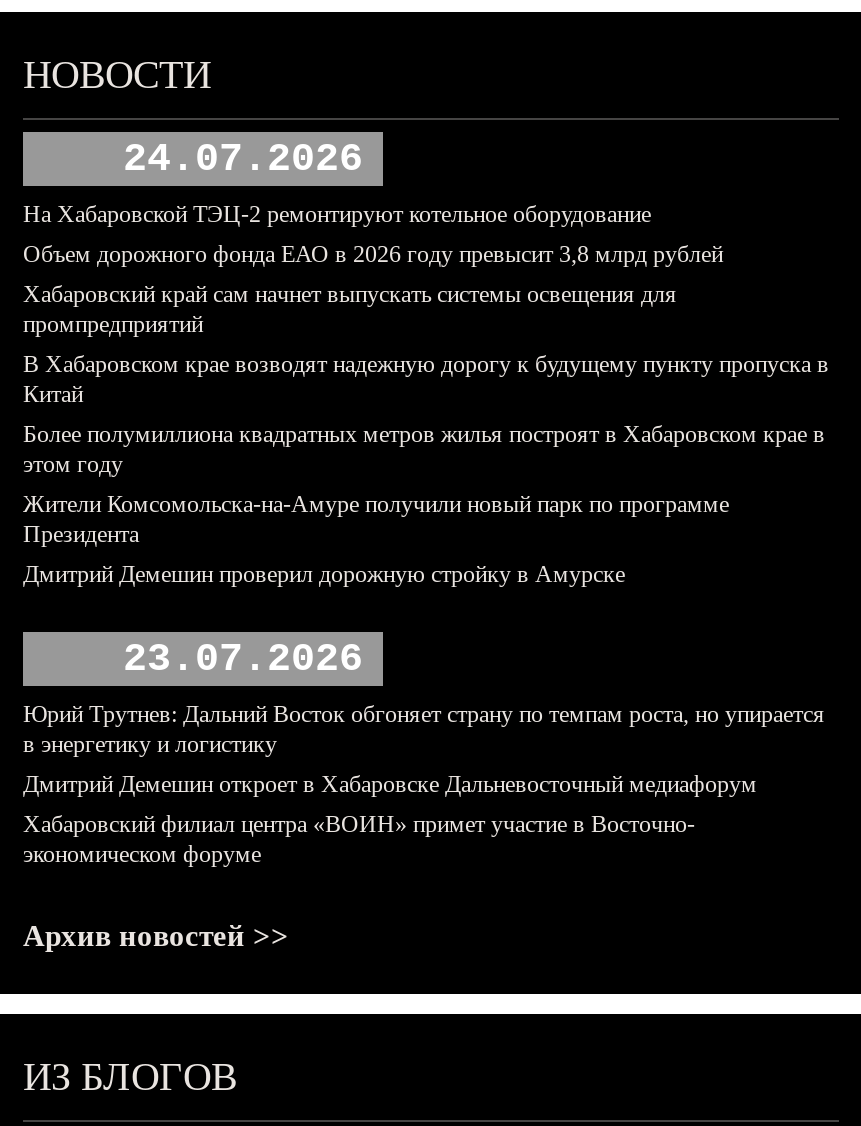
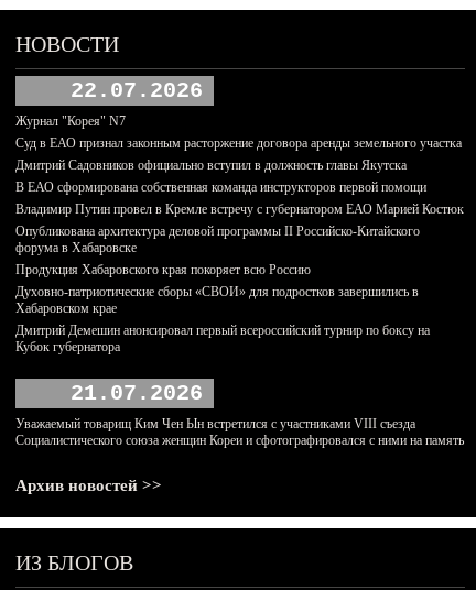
- 24.07.2026
- На Хабаровской ТЭЦ-2 ремонтируют котельное оборудование
- Объем дорожного фонда ЕАО в 2026 году превысит 3,8 млрд рублей
- Хабаровский край сам начнет выпускать системы освещения для
- промпредприятий
- В Хабаровском крае возводят надежную дорогу к будущему пункту пропуска в
- Китай
- Более полумиллиона квадратных метров жилья построят в Хабаровском крае в
- этом году
- Жители Комсомольска-на-Амуре получили новый парк по программе
- Президента
- Дмитрий Демешин проверил дорожную стройку в Амурске
+ 22.07.2026
+ Журнал "Корея" N7
+ Суд в ЕАО признал законным расторжение договора аренды земельного участка
+ Дмитрий Садовников официально вступил в должность главы Якутска
+ В ЕАО сформирована собственная команда инструкторов первой помощи
+ Владимир Путин провел в Кремле встречу с губернатором ЕАО Марией Костюк
+ Опубликована архитектура деловой программы II Российско-Китайского
+ форума в Хабаровске
+ Продукция Хабаровского края покоряет всю Россию
+ Духовно-патриотические сборы «СВОИ» для подростков завершились в
+ Хабаровском крае
+ Дмитрий Демешин анонсировал первый всероссийский турнир по боксу на
+ Кубок губернатора

- 23.07.2026
- Юрий Трутнев: Дальний Восток обгоняет страну по темпам роста, но упирается
- в энергетику и логистику
- Дмитрий Демешин откроет в Хабаровске Дальневосточный медиафорум
- Хабаровский филиал центра «ВОИН» примет участие в Восточно-
- экономическом форуме
+ 21.07.2026
+ Уважаемый товарищ Ким Чен Ын встретился с участниками VIII съезда
+ Социалистического союза женщин Кореи и сфотографировался с ними на память
